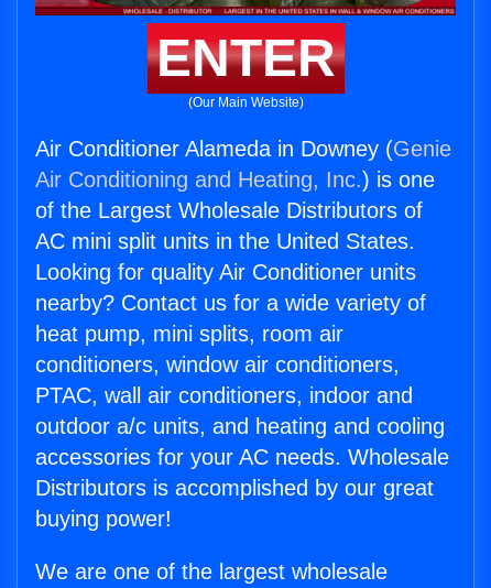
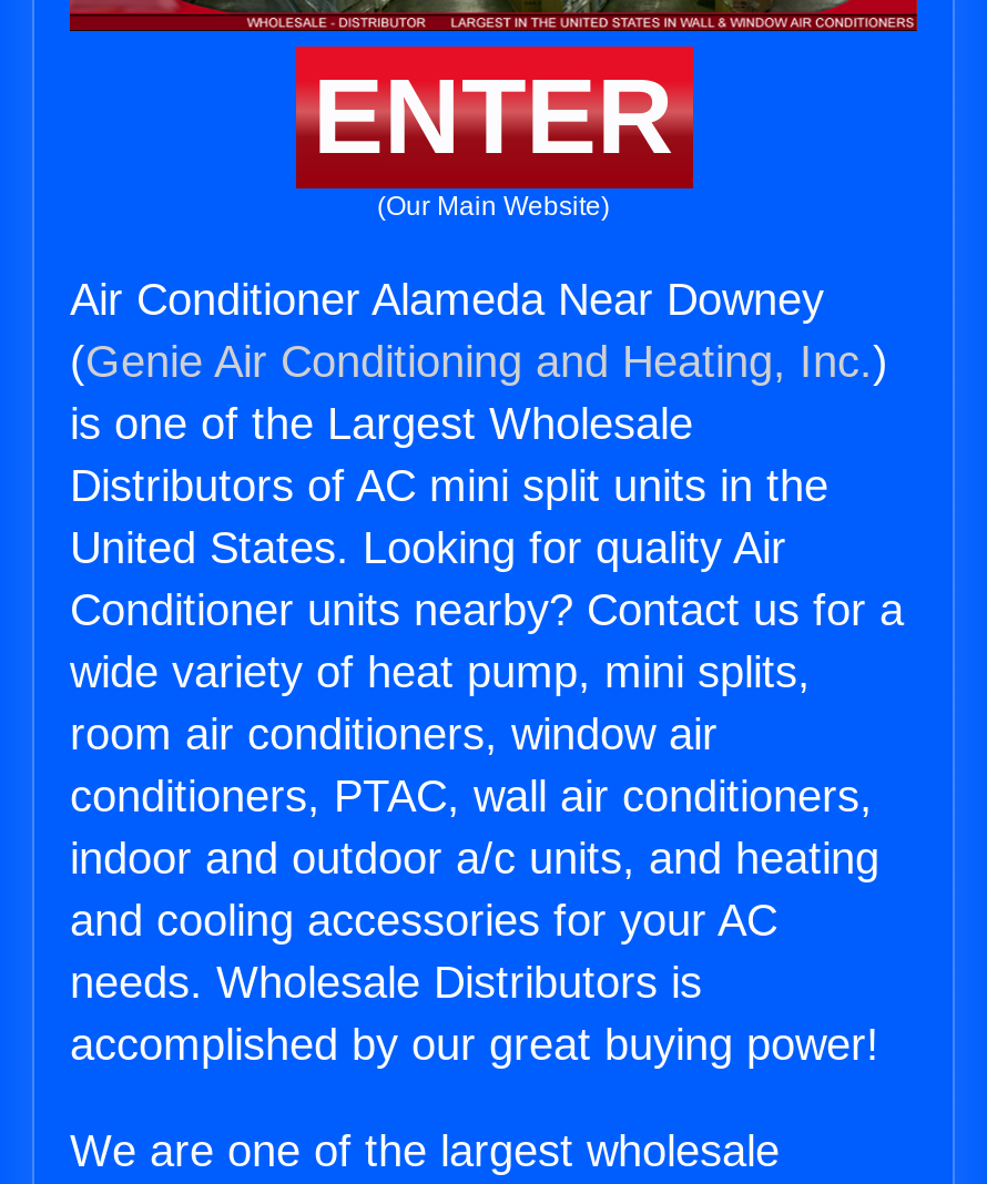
- Air Conditioner Alameda in Downey (Genie
- Air Conditioning and Heating, Inc.) is one
- of the Largest Wholesale Distributors of
- AC mini split units in the United States.
- Looking for quality Air Conditioner units
- nearby? Contact us for a wide variety of
- heat pump, mini splits, room air
- conditioners, window air conditioners,
- PTAC, wall air conditioners, indoor and
- outdoor a/c units, and heating and cooling
- accessories for your AC needs. Wholesale
- Distributors is accomplished by our great
- buying power!
+ Air Conditioner Alameda Near Downey
+ (Genie Air Conditioning and Heating, Inc.)
+ is one of the Largest Wholesale
+ Distributors of AC mini split units in the
+ United States. Looking for quality Air
+ Conditioner units nearby? Contact us for a
+ wide variety of heat pump, mini splits,
+ room air conditioners, window air
+ conditioners, PTAC, wall air conditioners,
+ indoor and outdoor a/c units, and heating
+ and cooling accessories for your AC
+ needs. Wholesale Distributors is
+ accomplished by our great buying power!
